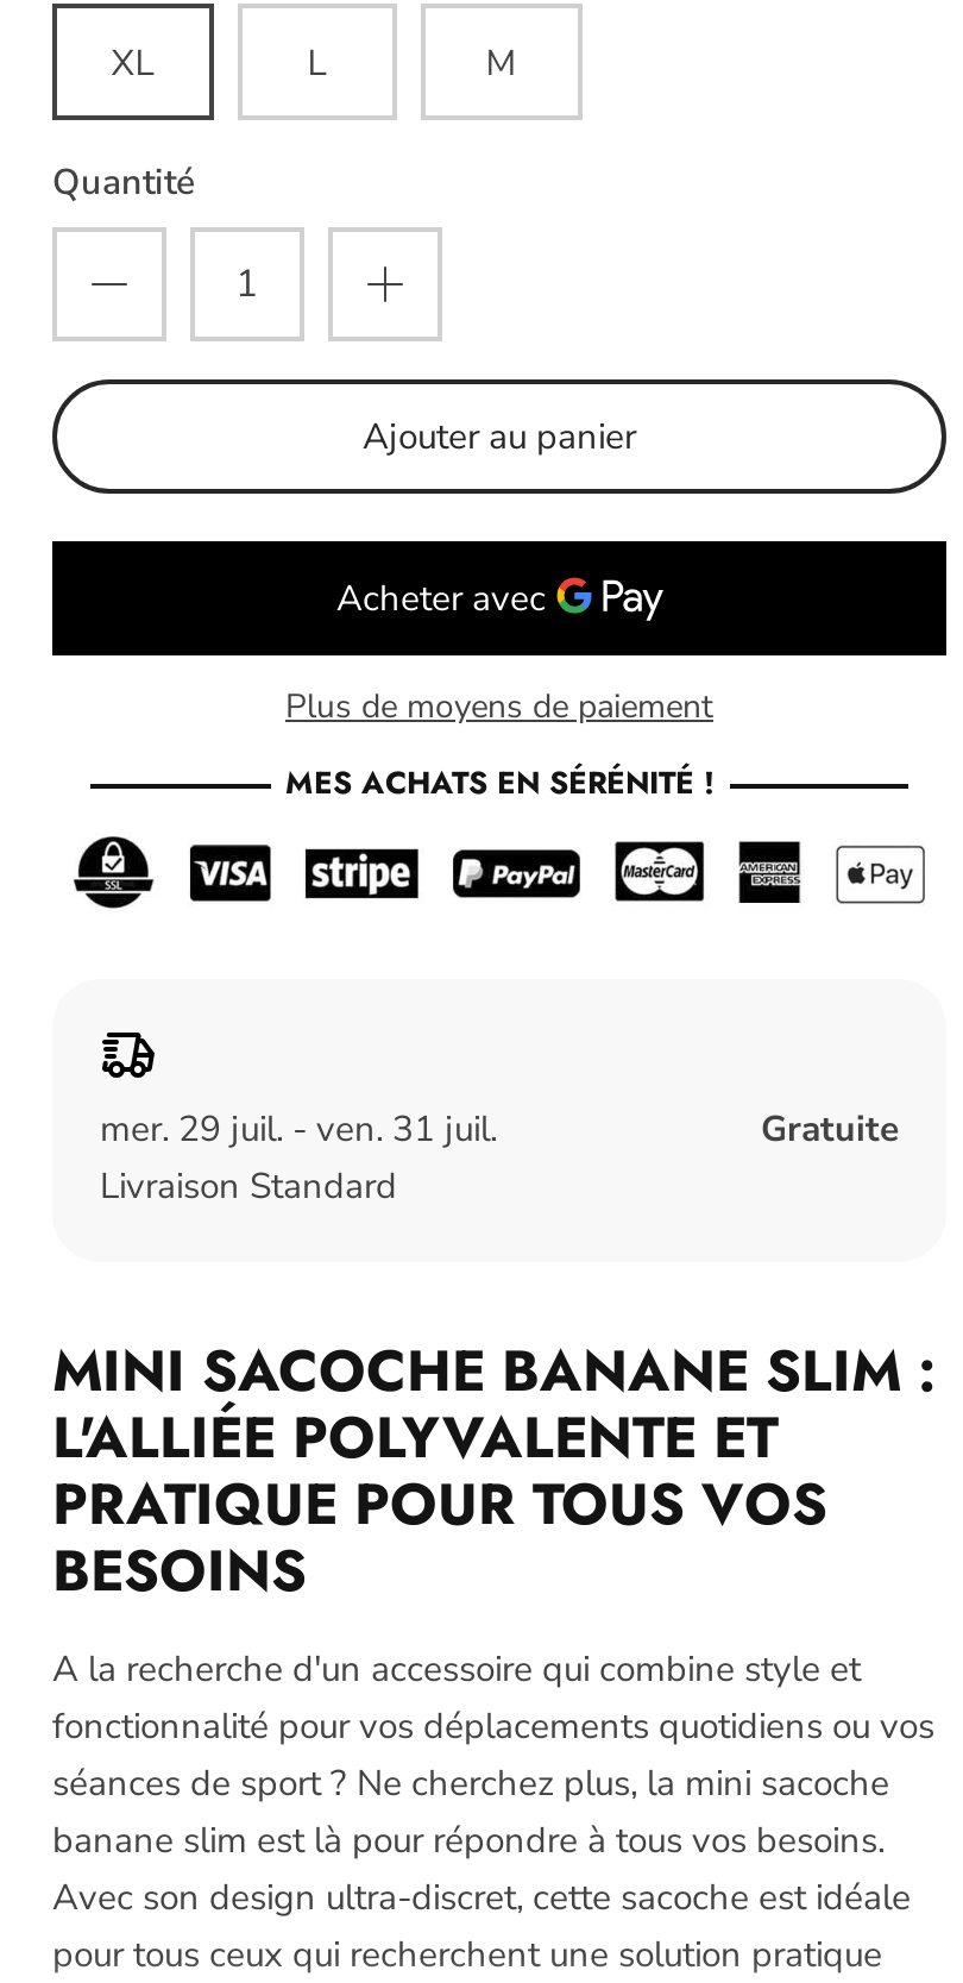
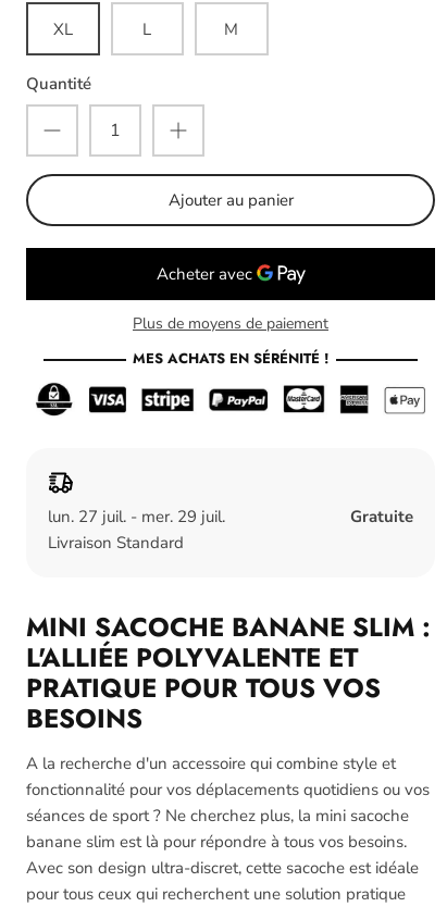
- mer. 29 juil. - ven. 31 juil.
+ lun. 27 juil. - mer. 29 juil.
